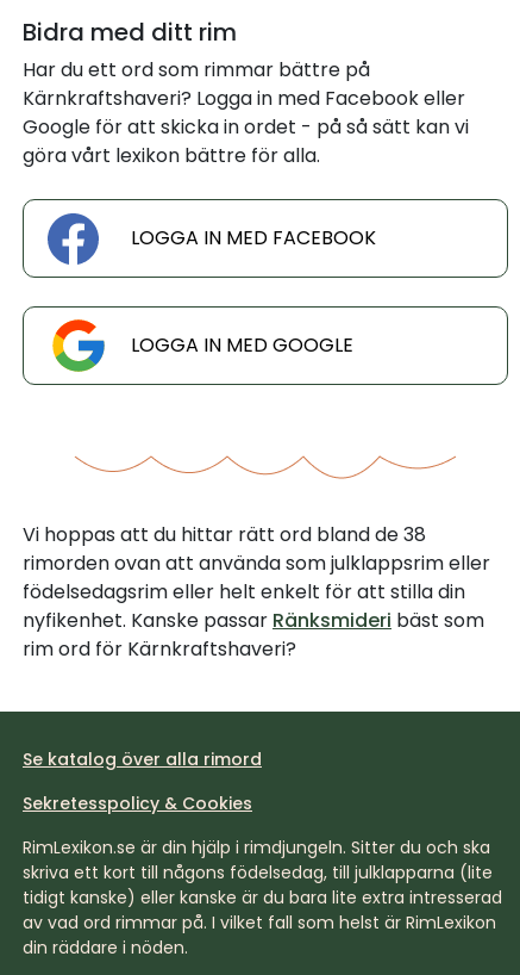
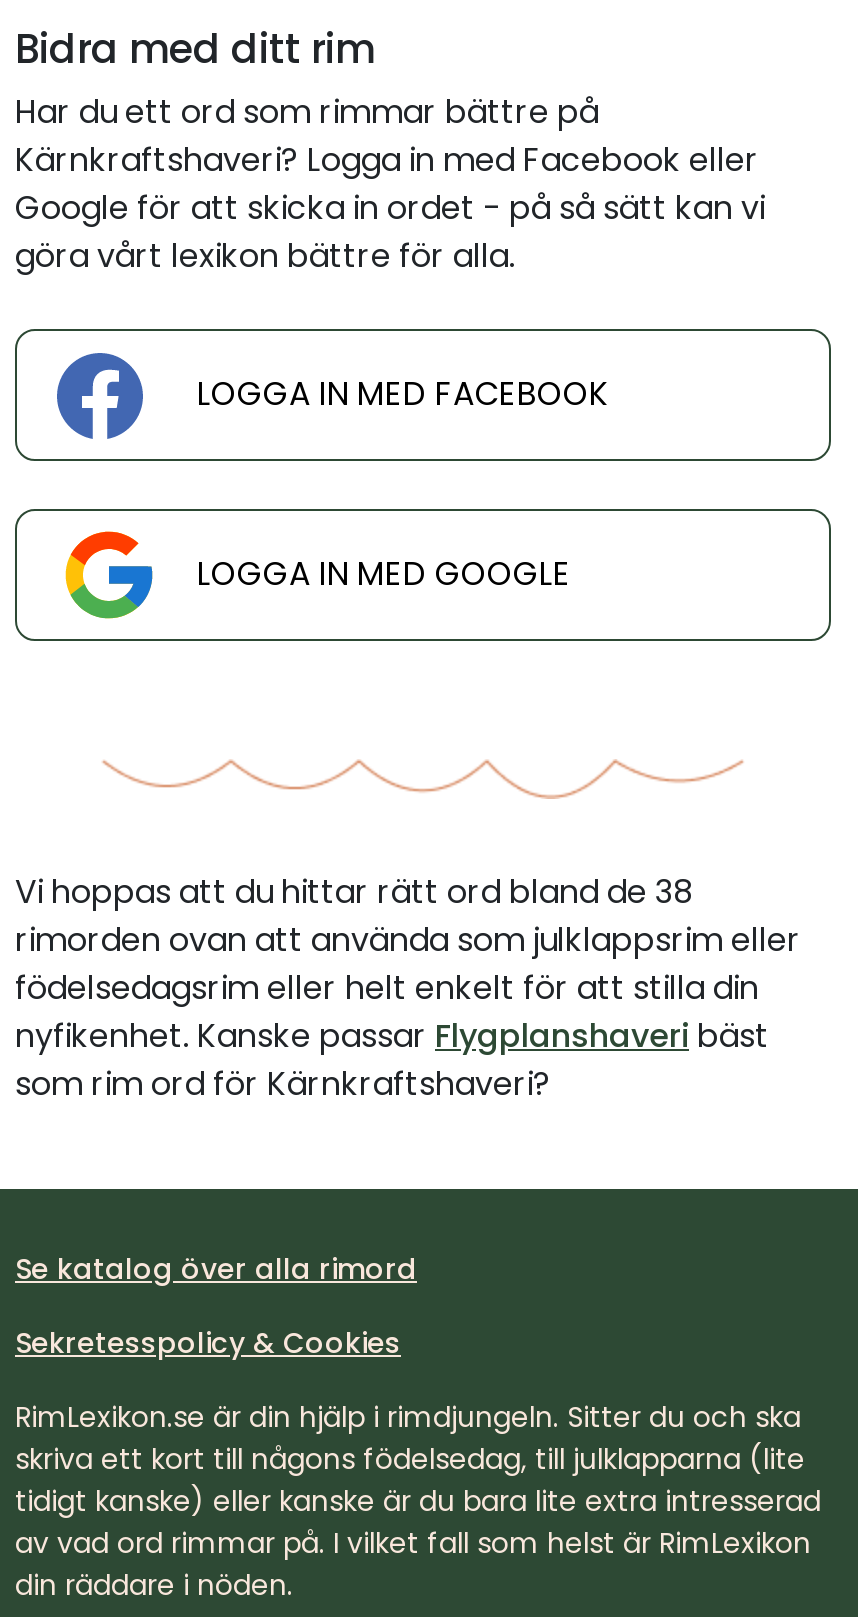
- nyfikenhet. Kanske passar Ränksmideri bäst som
- rim ord för Kärnkraftshaveri?
+ nyfikenhet. Kanske passar Flygplanshaveri bäst
+ som rim ord för Kärnkraftshaveri?
